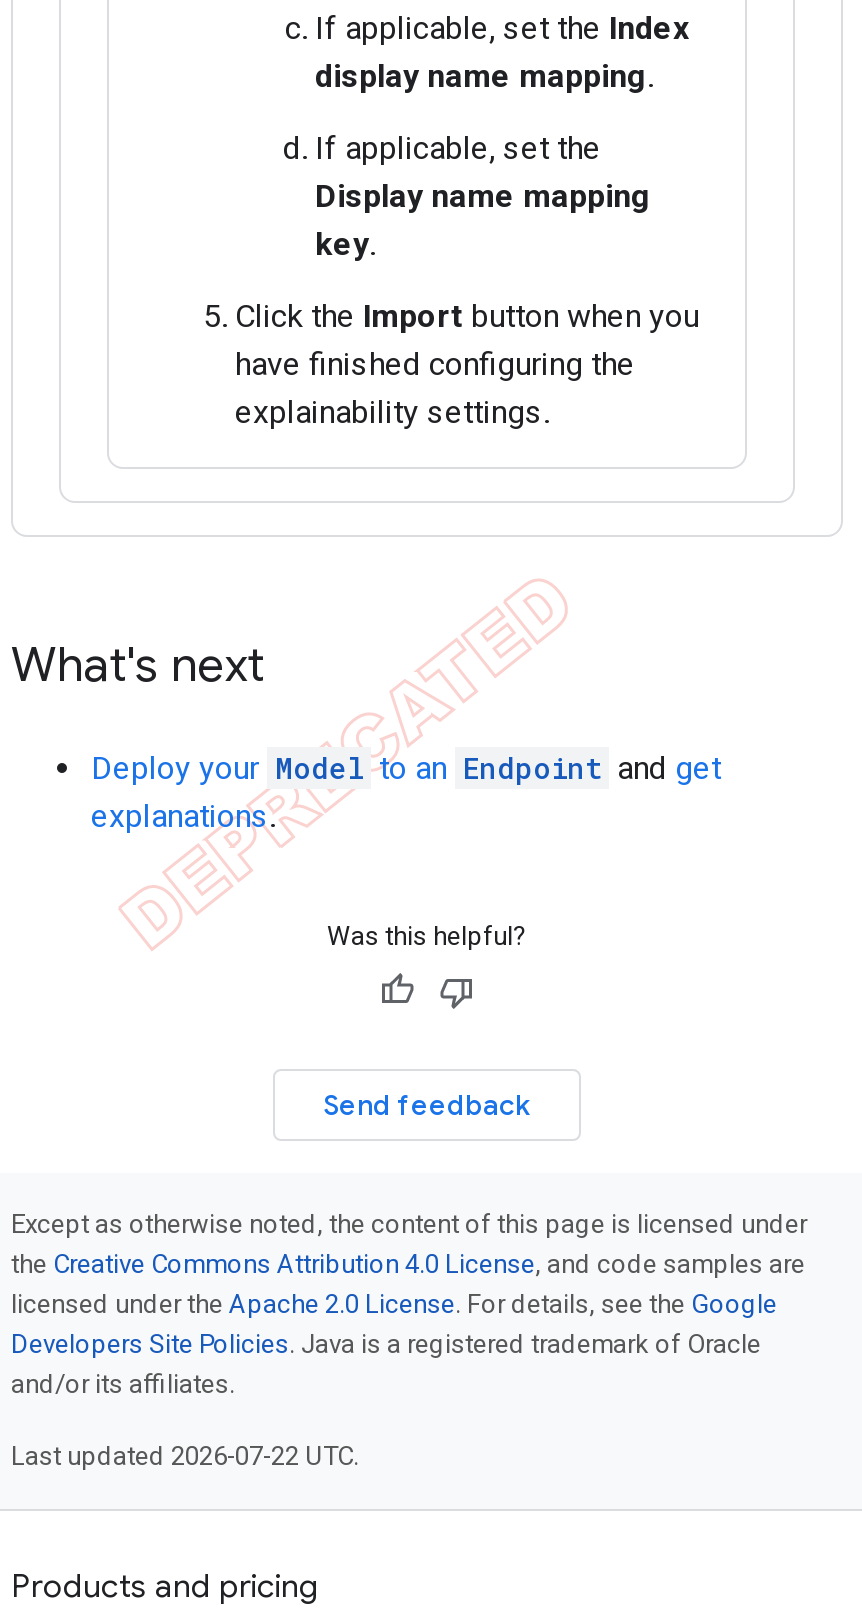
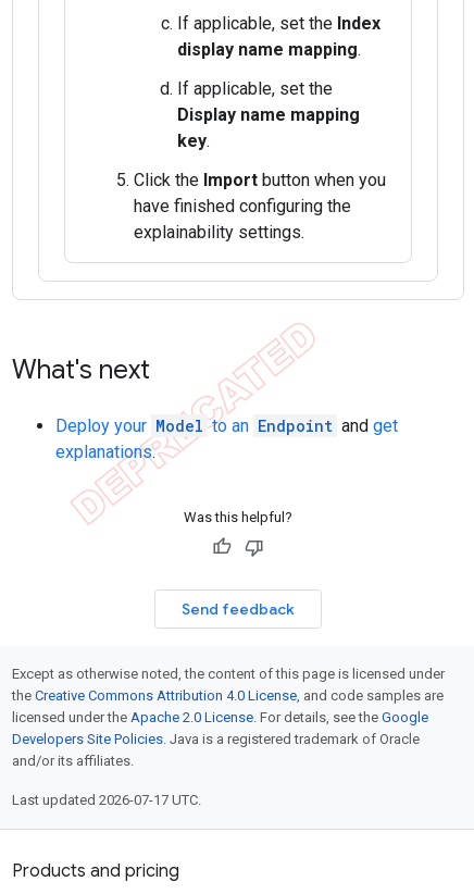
- Last updated 2026-07-22 UTC.
+ Last updated 2026-07-17 UTC.
